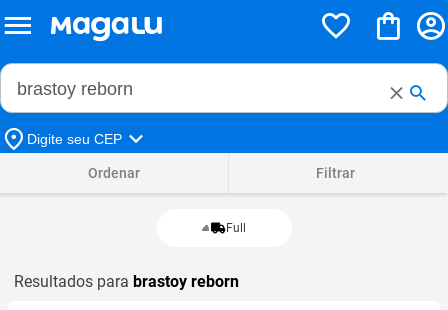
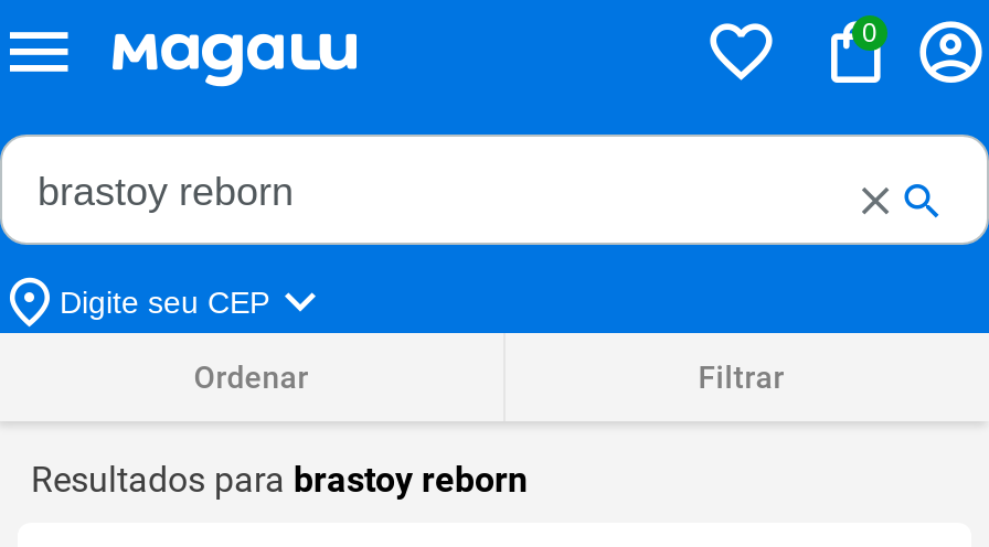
+ 0

- Full
